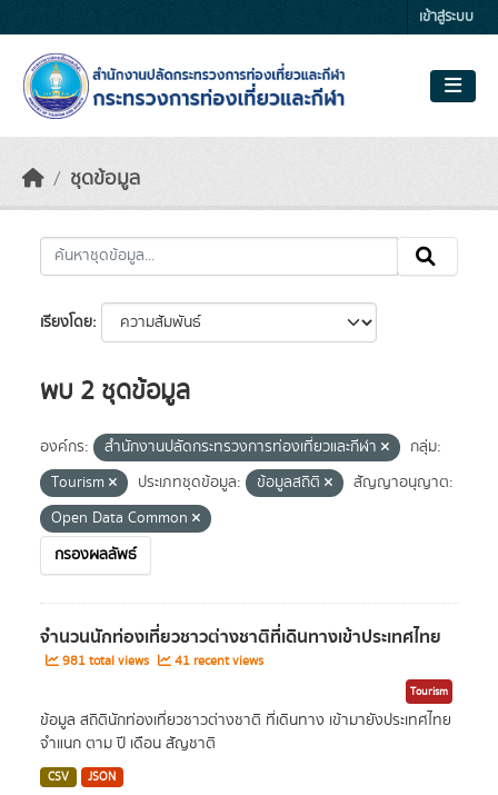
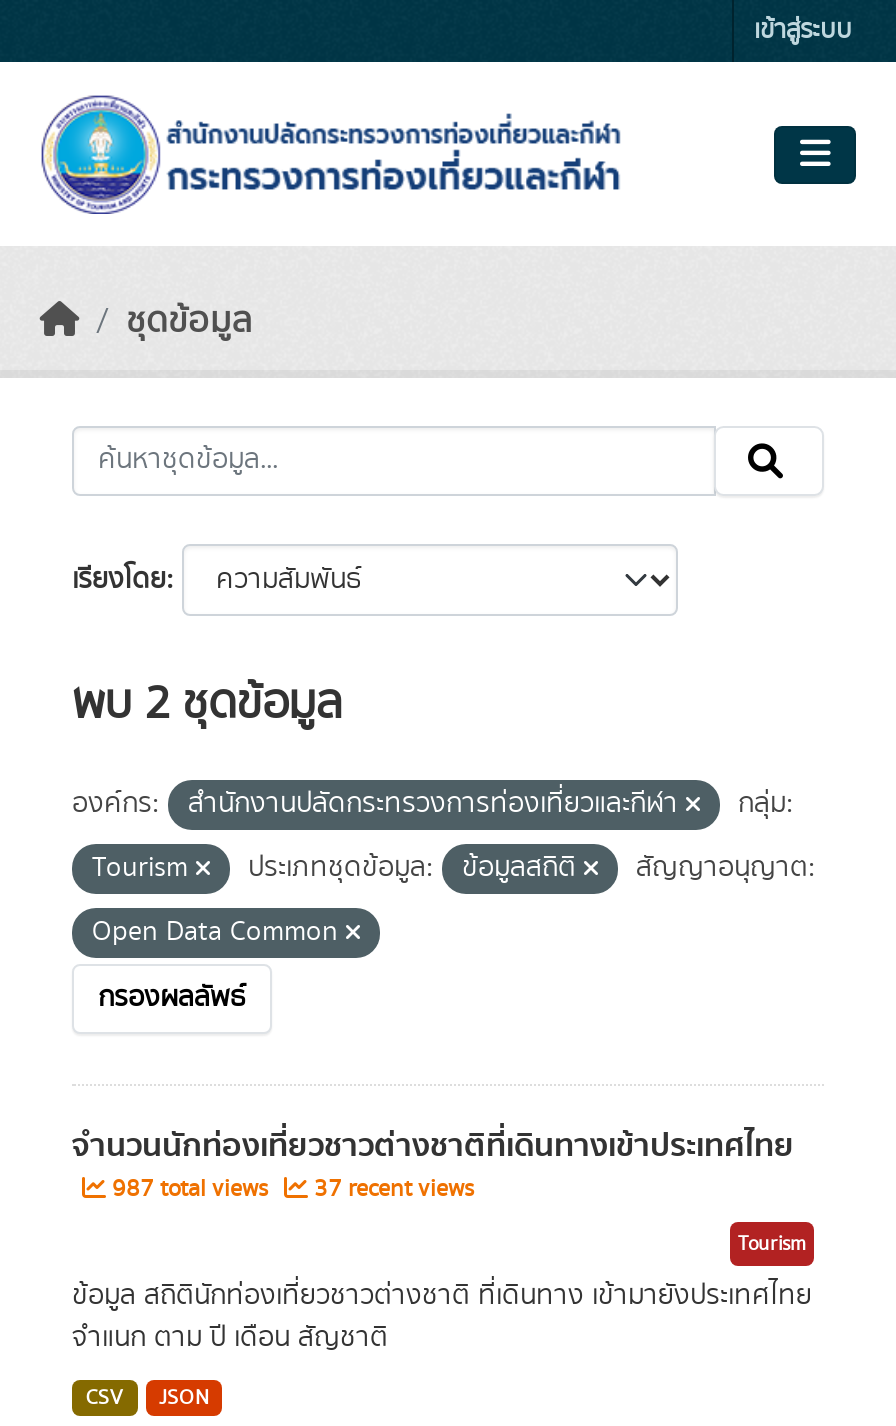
- 981 total views
+ 987 total views

- 41 recent views
+ 37 recent views
